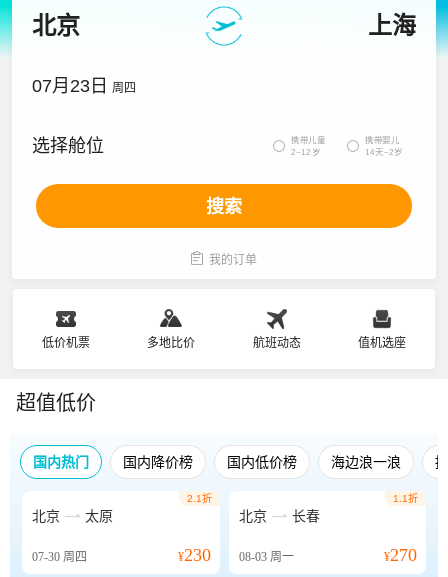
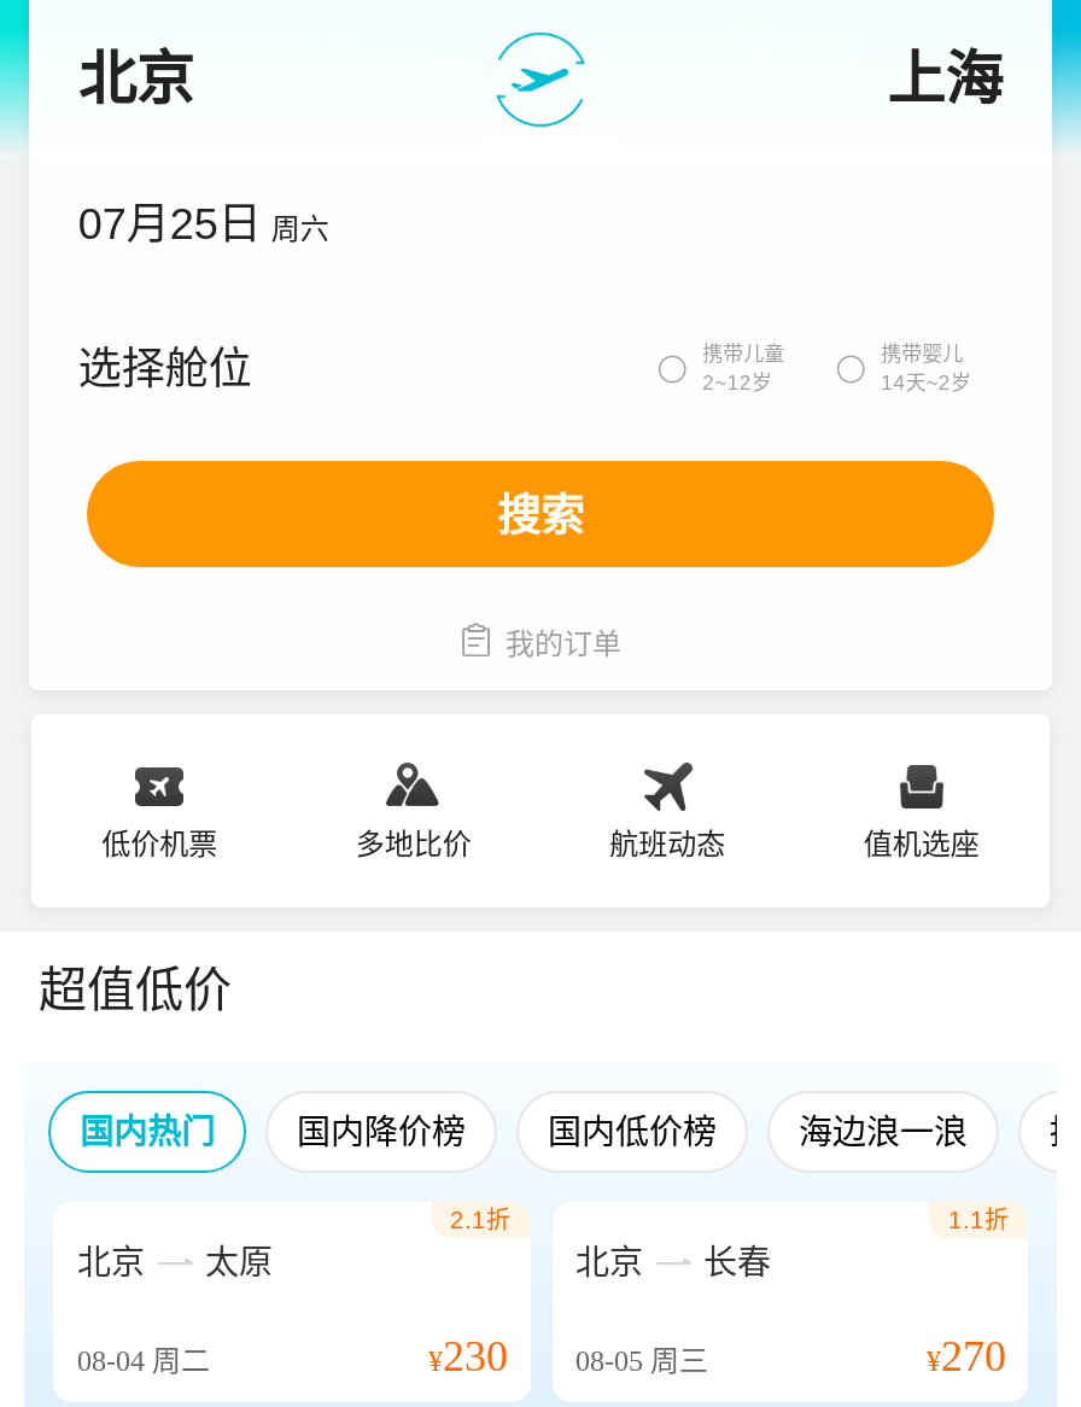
- 07月23日 周四
+ 07月25日 周六

- 07-30周四
+ 08-04周二

- ¥230 08-03周一
+ ¥230 08-05周三
